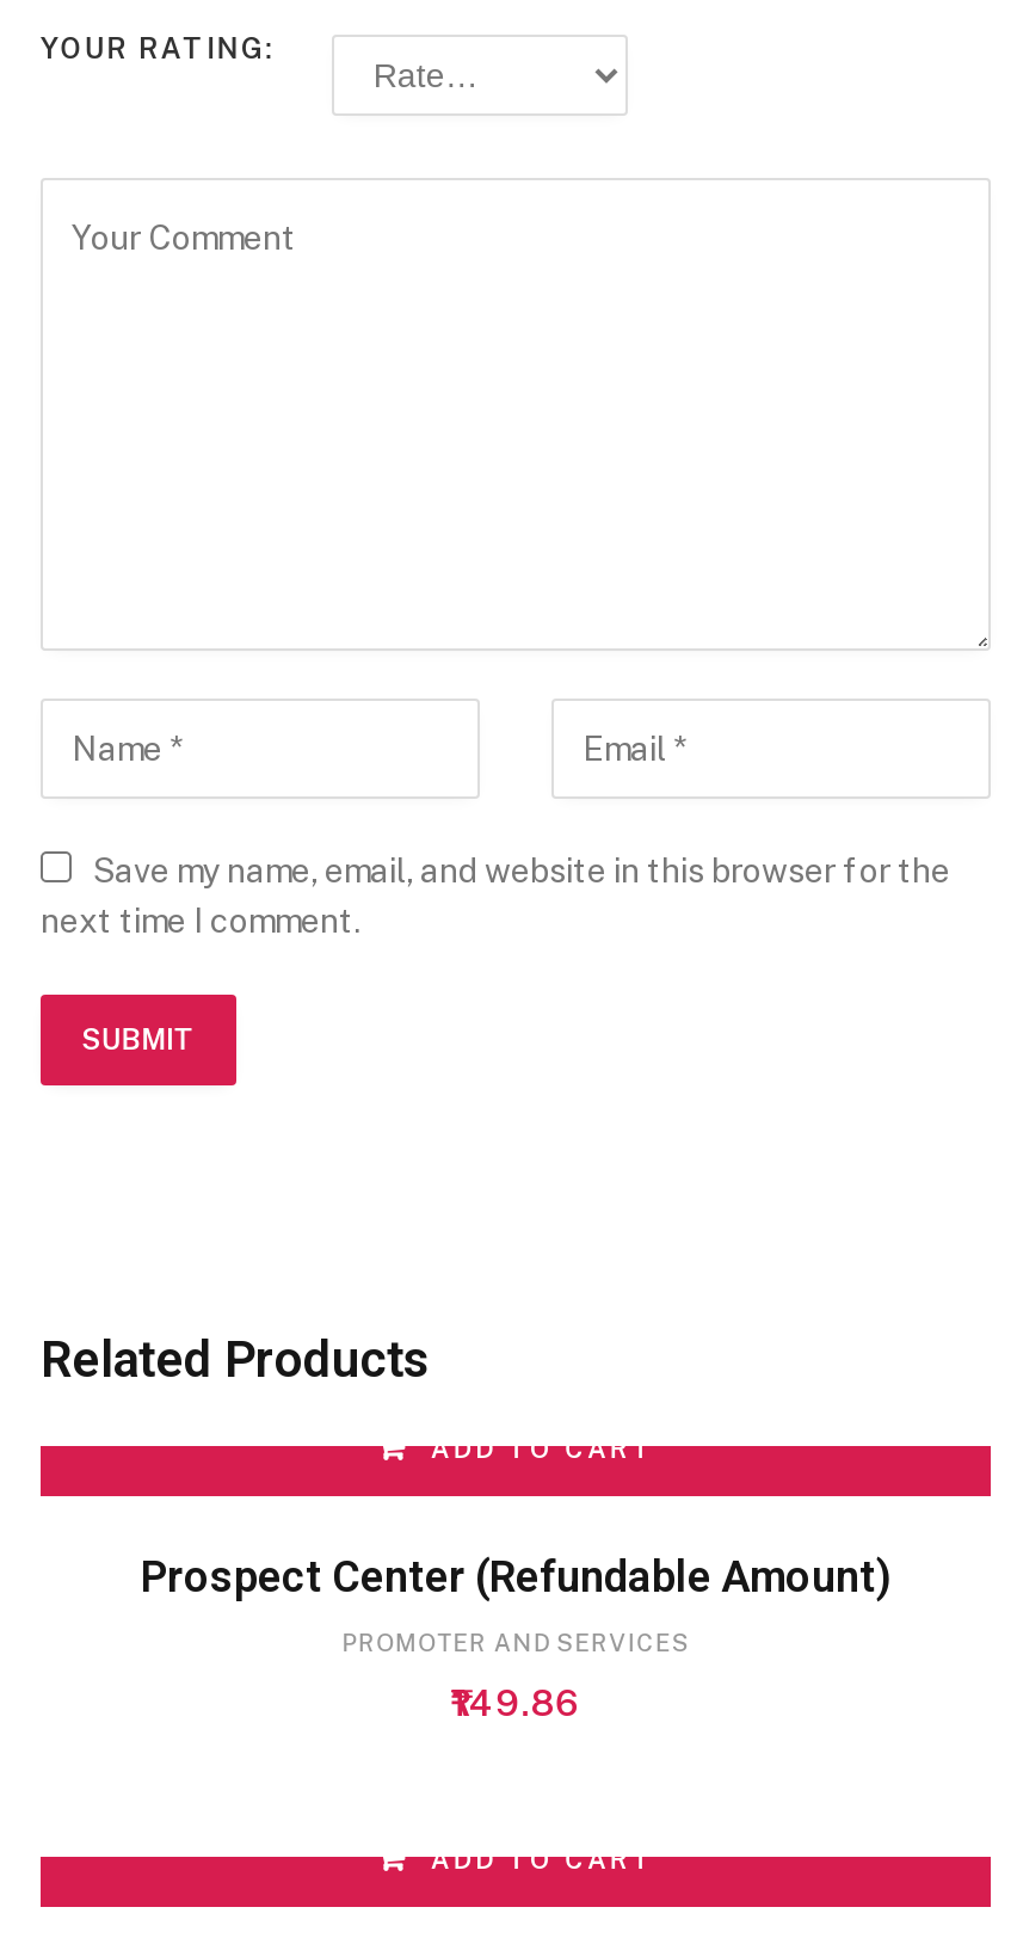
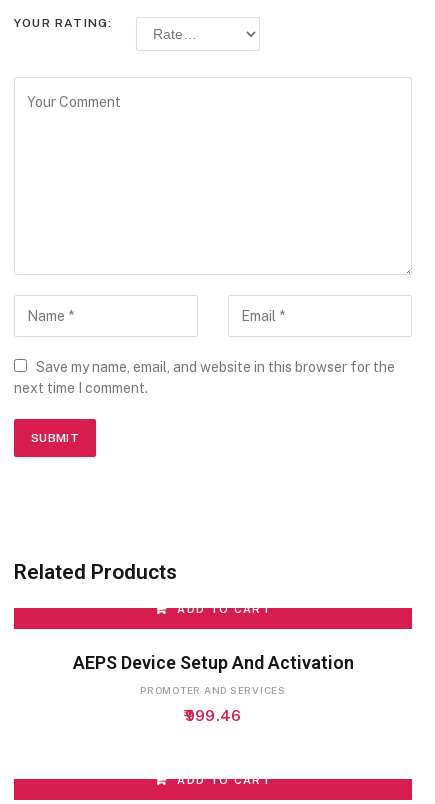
- Prospect Center (Refundable Amount)
+ AEPS Device Setup And Activation

- 149.86
+ 999.46
